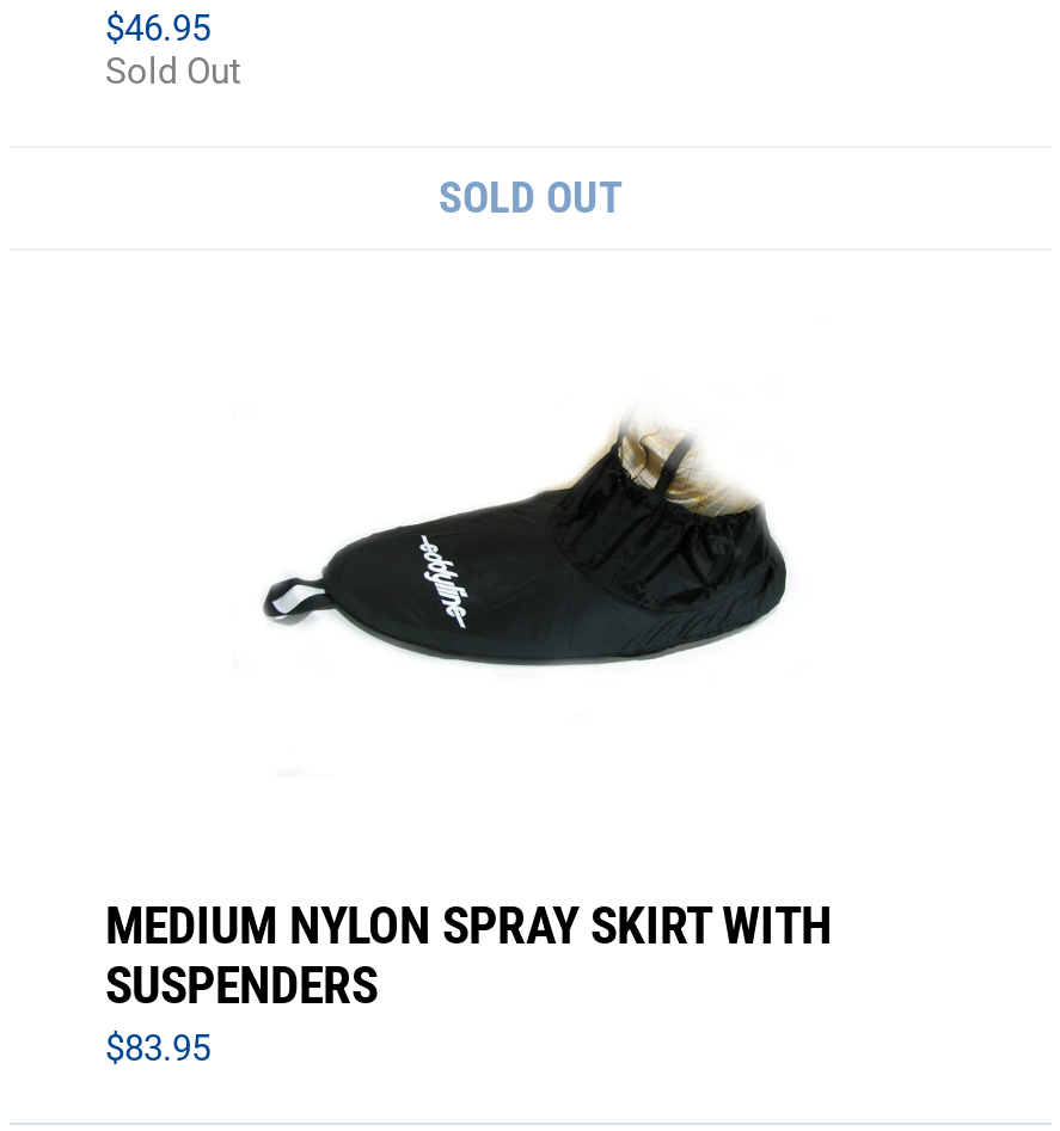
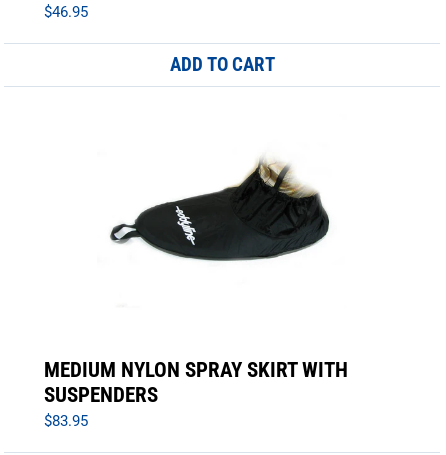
- Sold Out
- SOLD OUT
+ ADD TO CART
